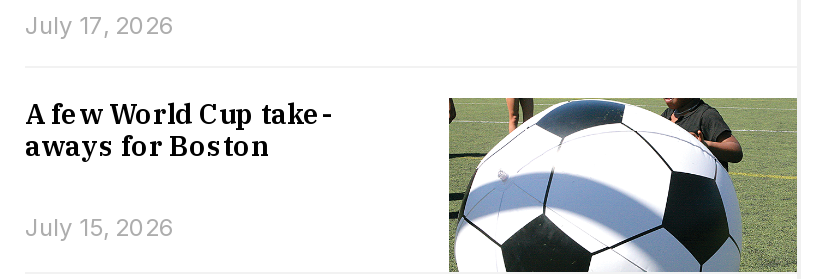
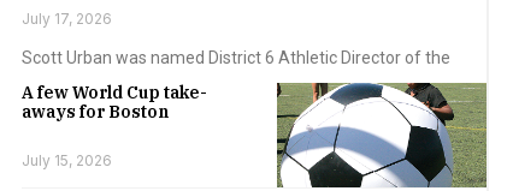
+ Scott Urban was named District 6 Athletic Director of the
